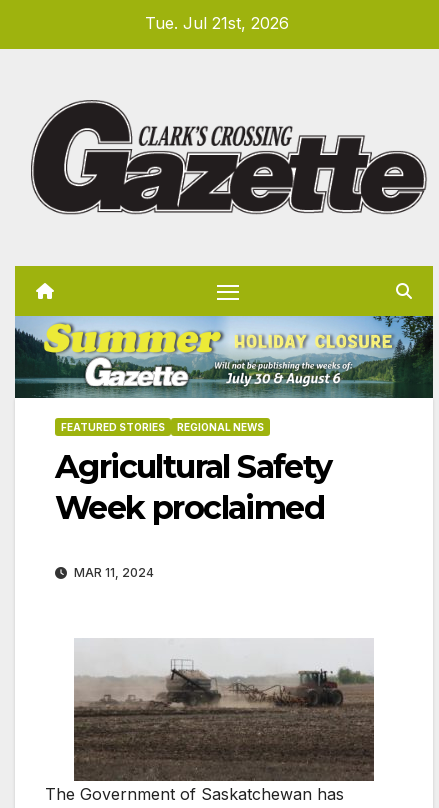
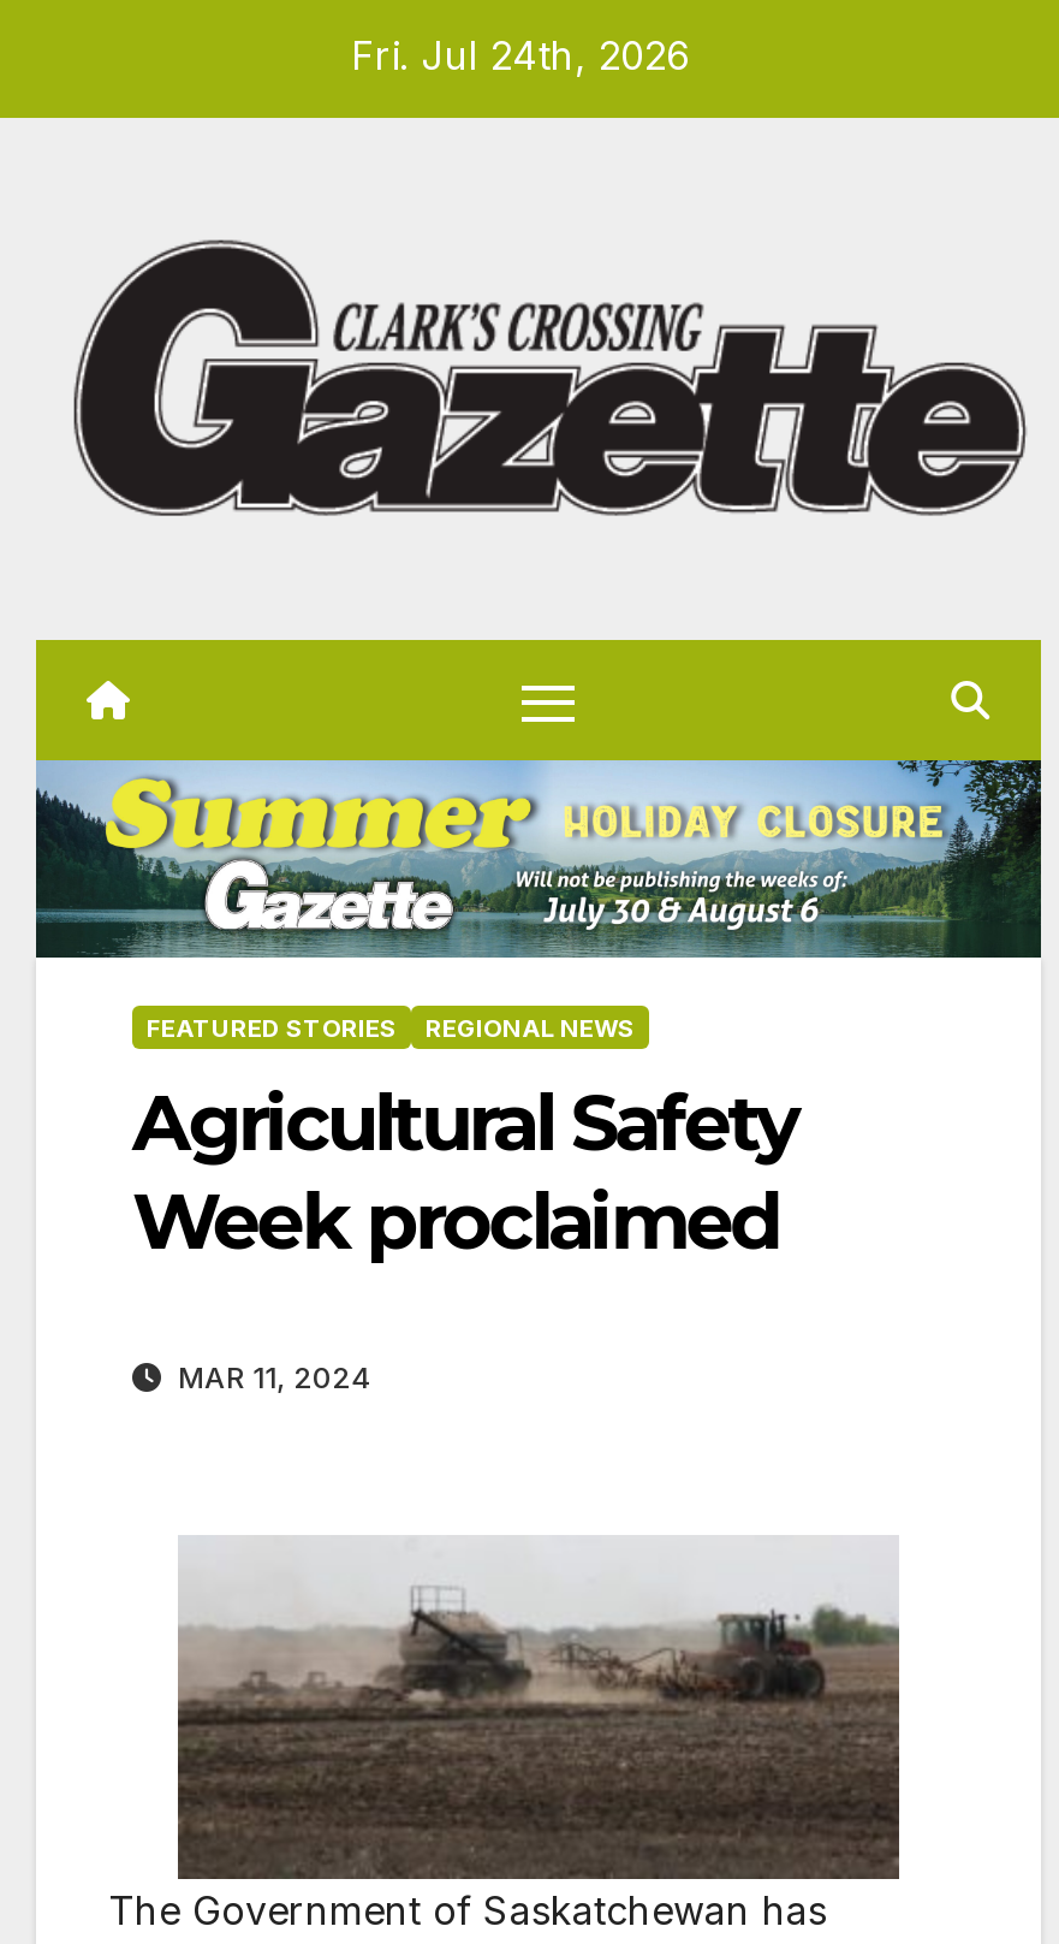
- Tue. Jul 21st, 2026
+ Fri. Jul 24th, 2026
